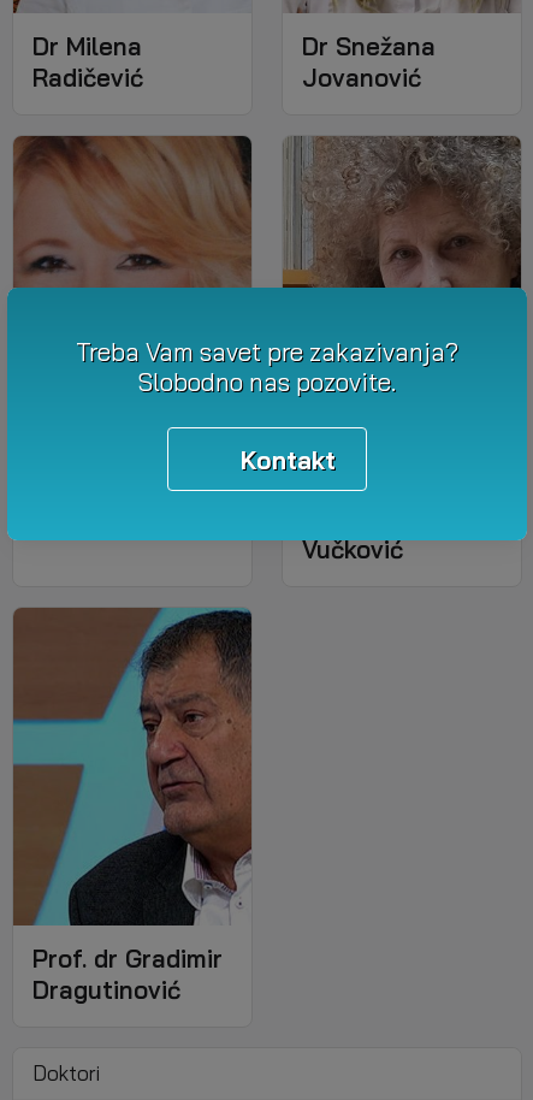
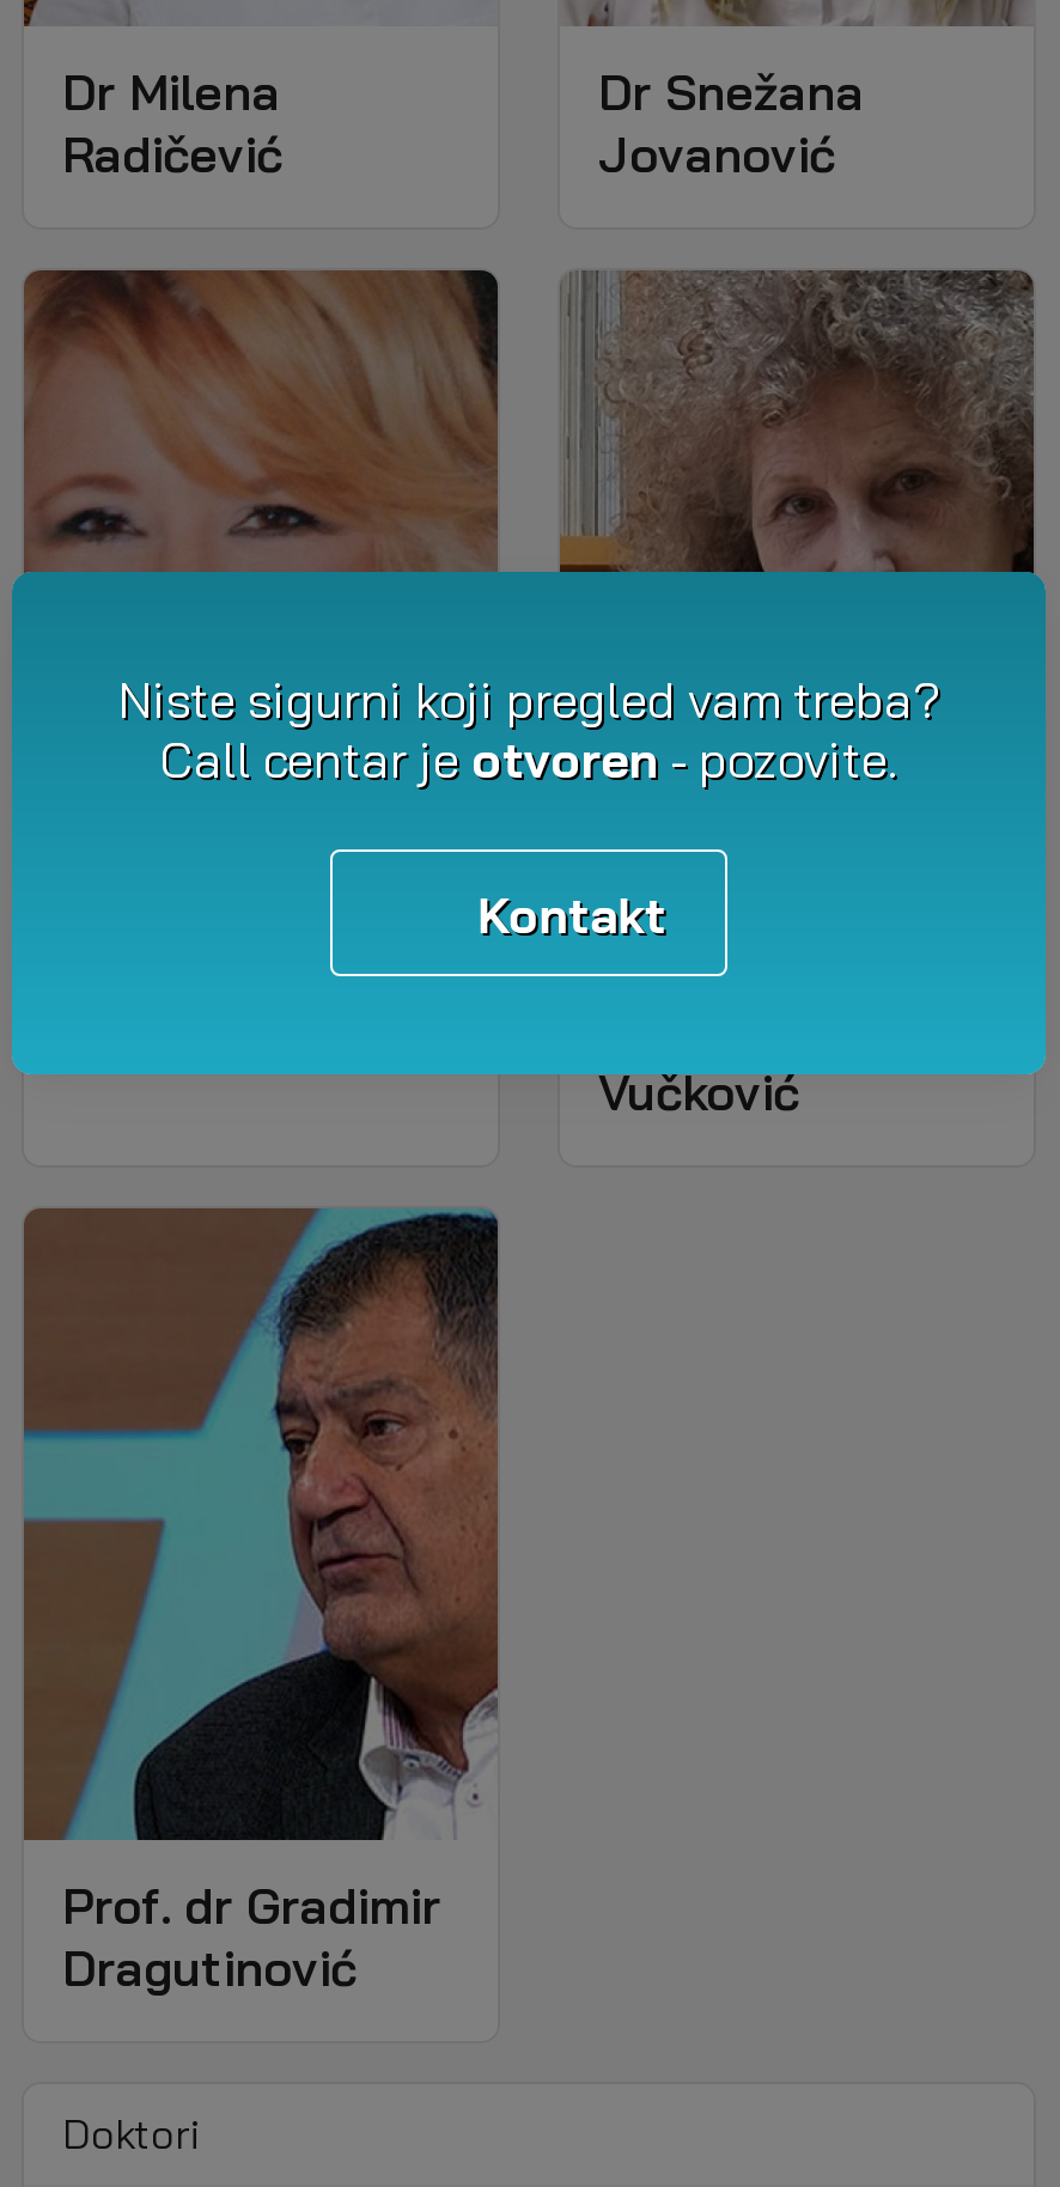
- Treba Vam savet pre zakazivanja?
- Slobodno nas pozovite.
+ Niste sigurni koji pregled vam treba?
+ Call centar jeotvoren - pozovite.
